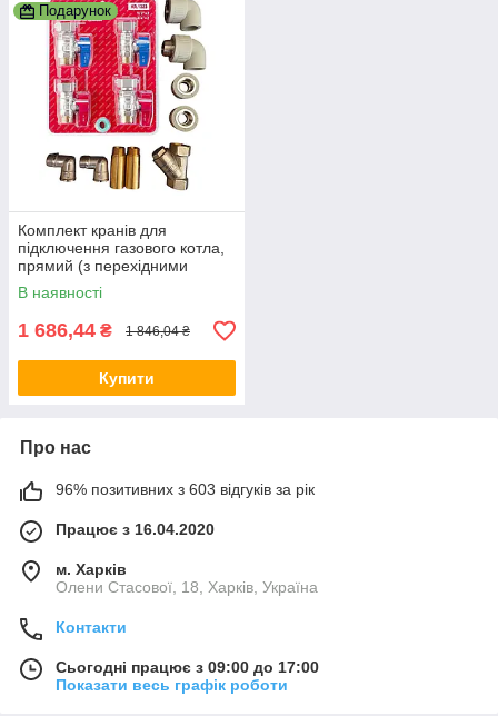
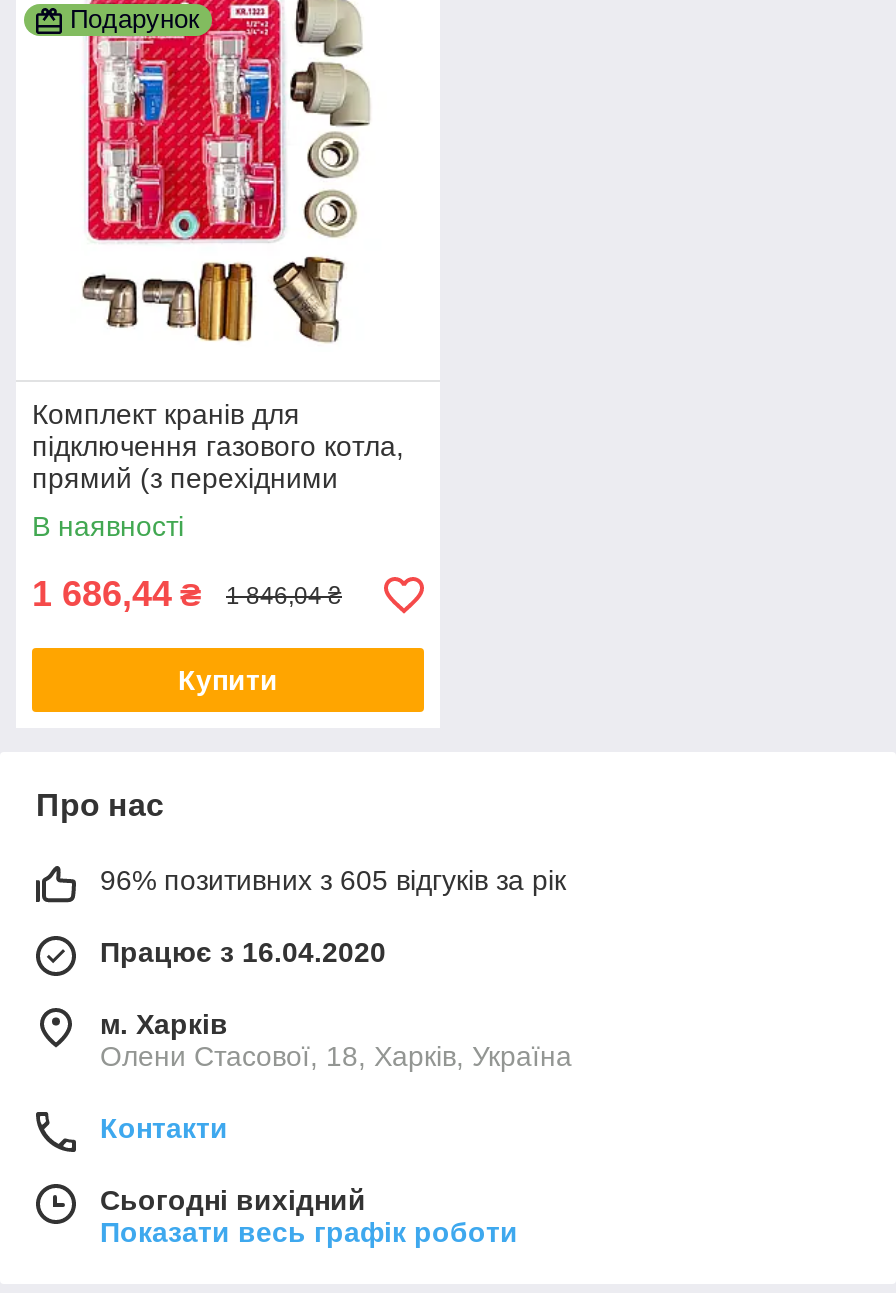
- 96% позитивних з 603 відгуків за рік
+ 96% позитивних з 605 відгуків за рік

- Сьогодні працює з 09:00 до 17:00
+ Сьогодні вихідний
